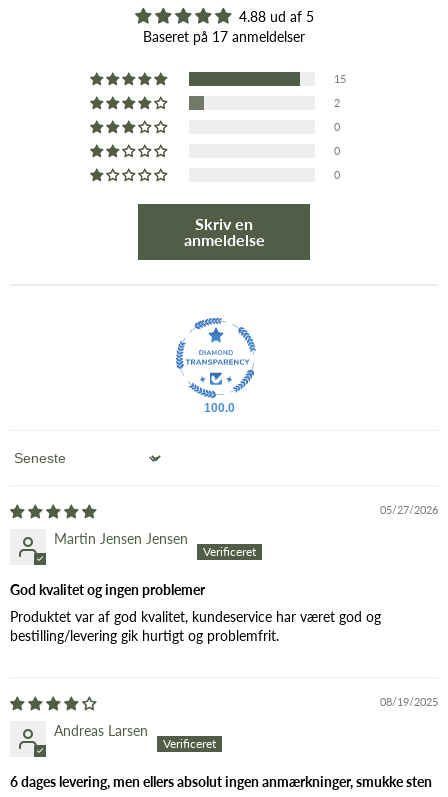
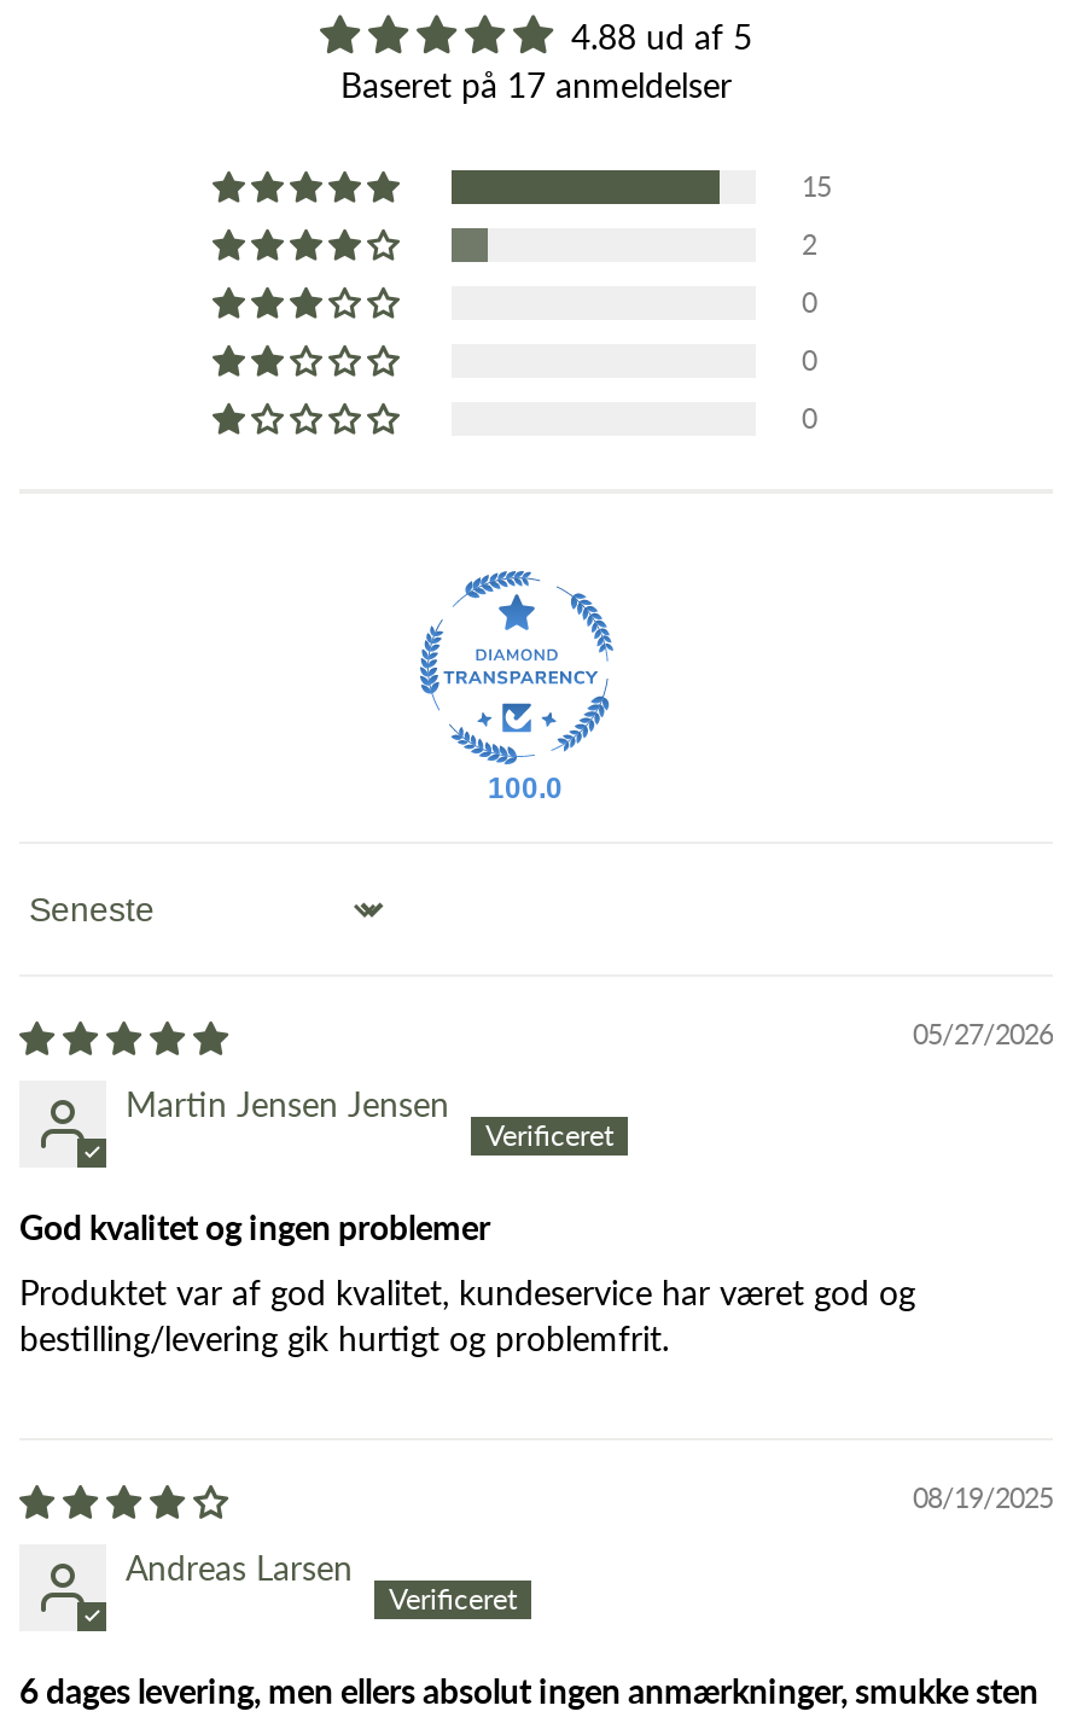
- Skriv en
- anmeldelse
